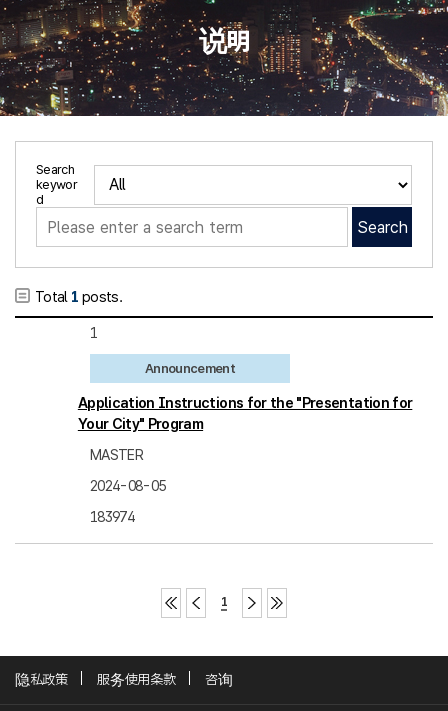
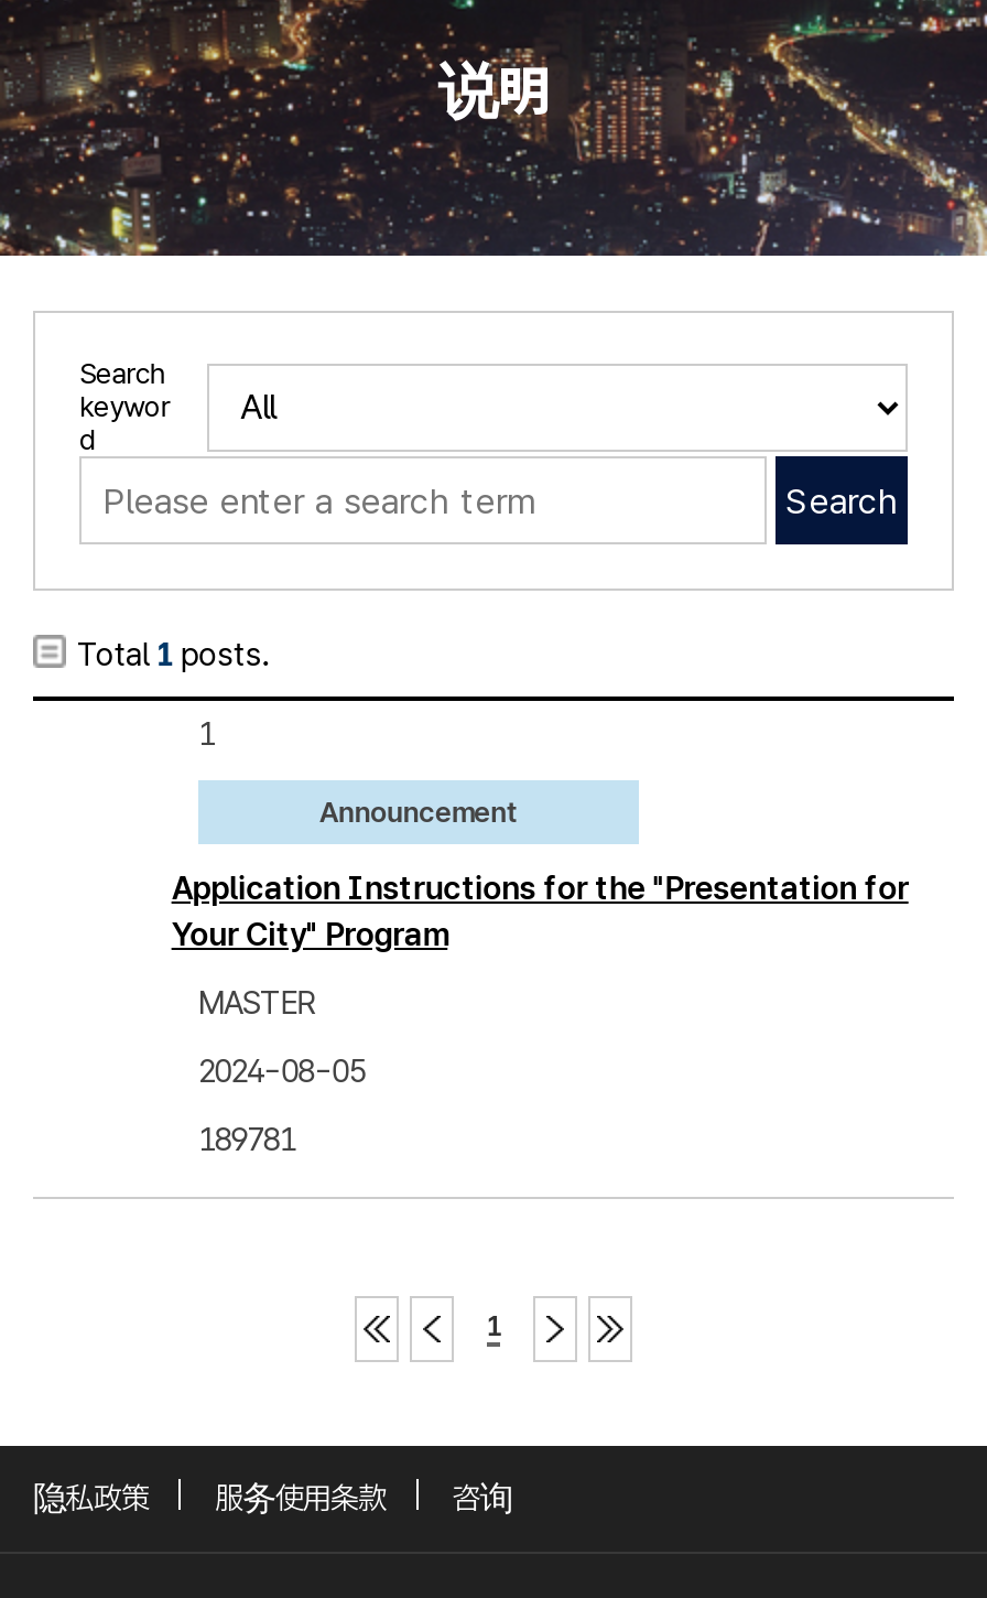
- 183974
+ 189781
